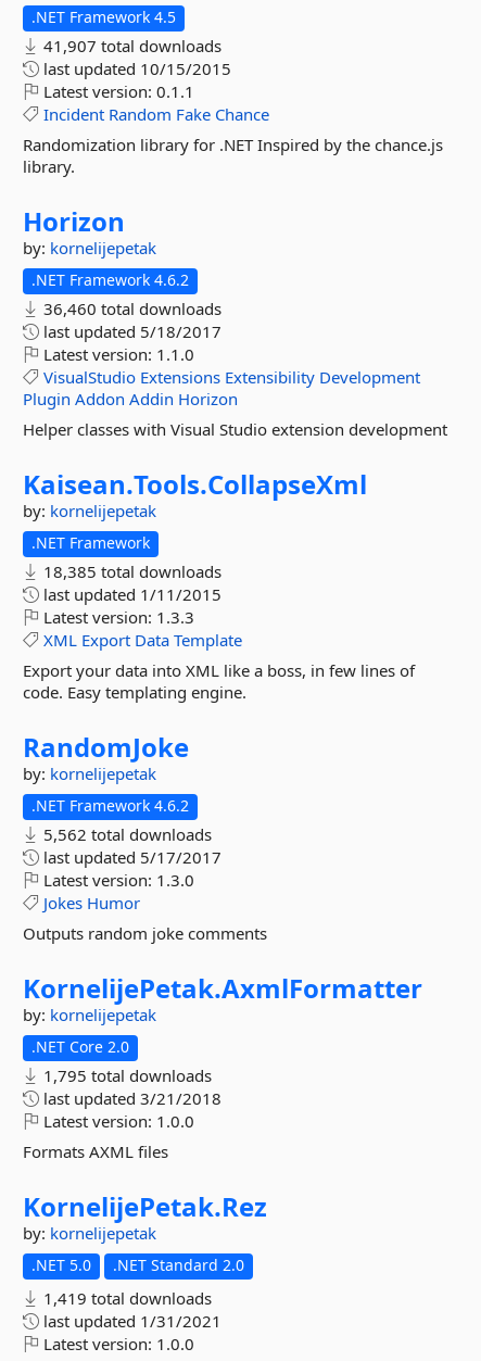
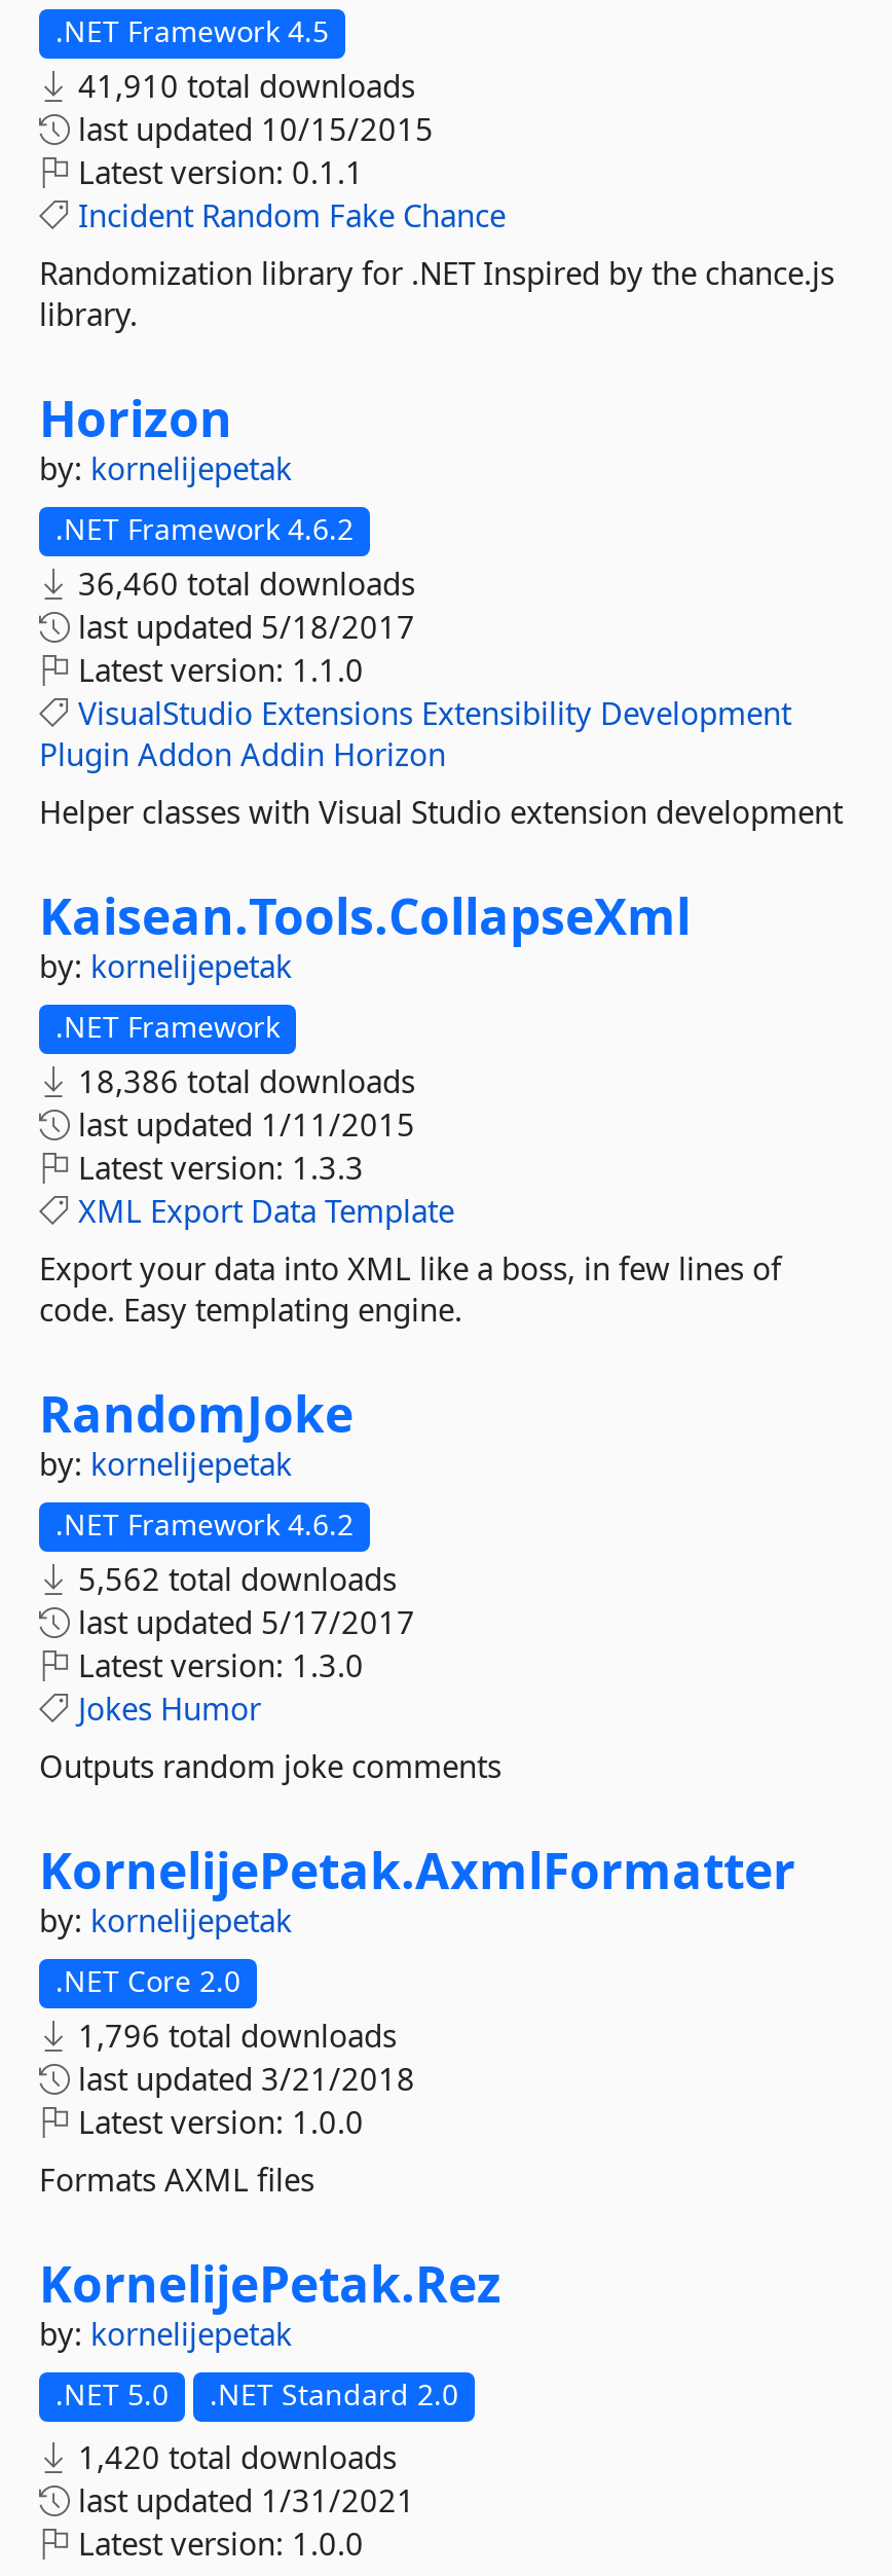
- 41,907 total downloads
+ 41,910 total downloads

- 18,385 total downloads
+ 18,386 total downloads

- 1,795 total downloads
+ 1,796 total downloads

- 1,419 total downloads
+ 1,420 total downloads
